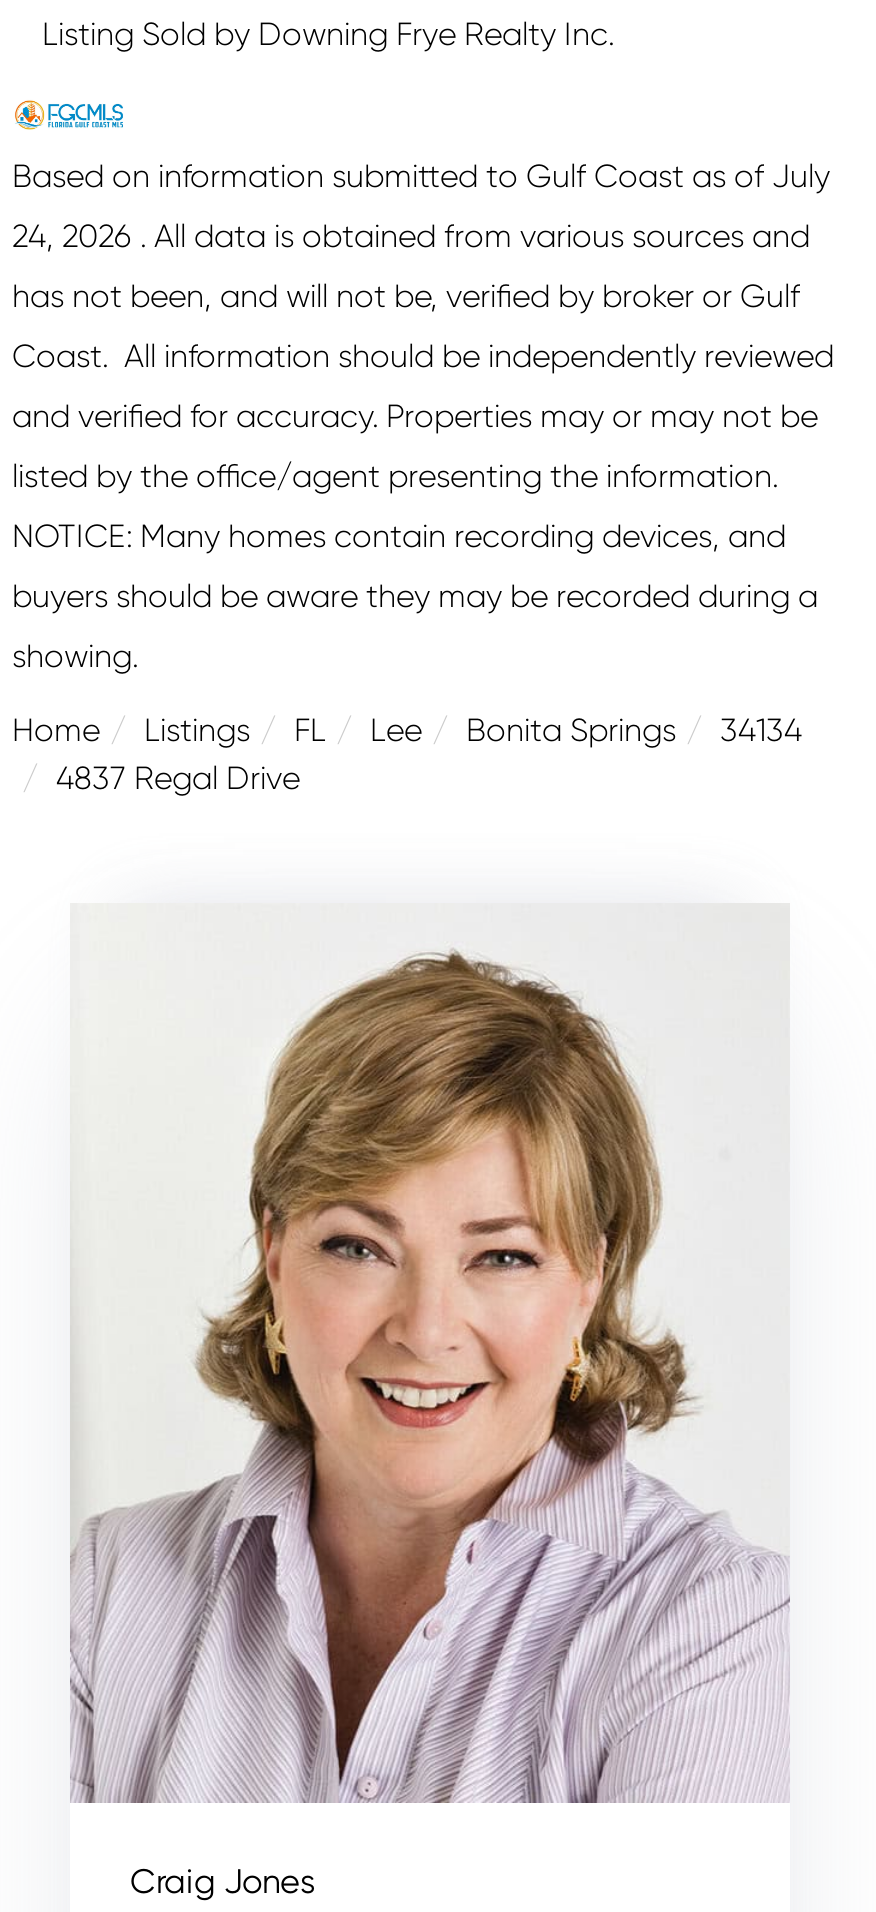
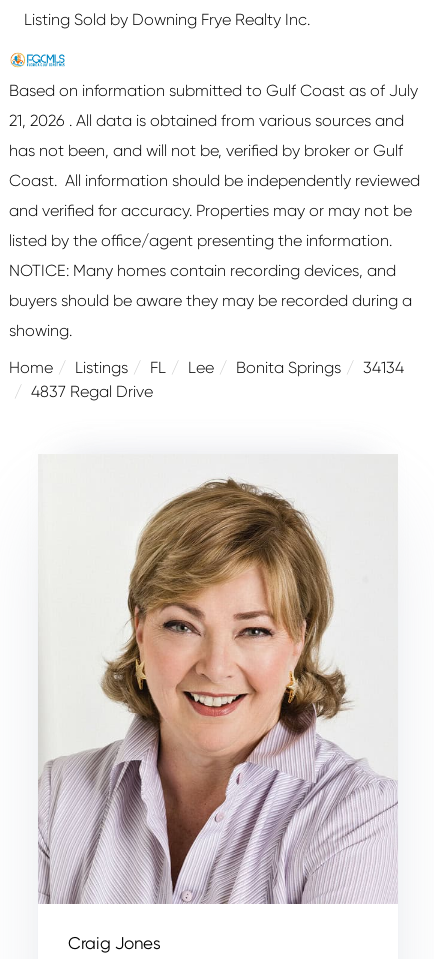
- 24, 2026 . All data is obtained from various sources and
+ 21, 2026 . All data is obtained from various sources and
